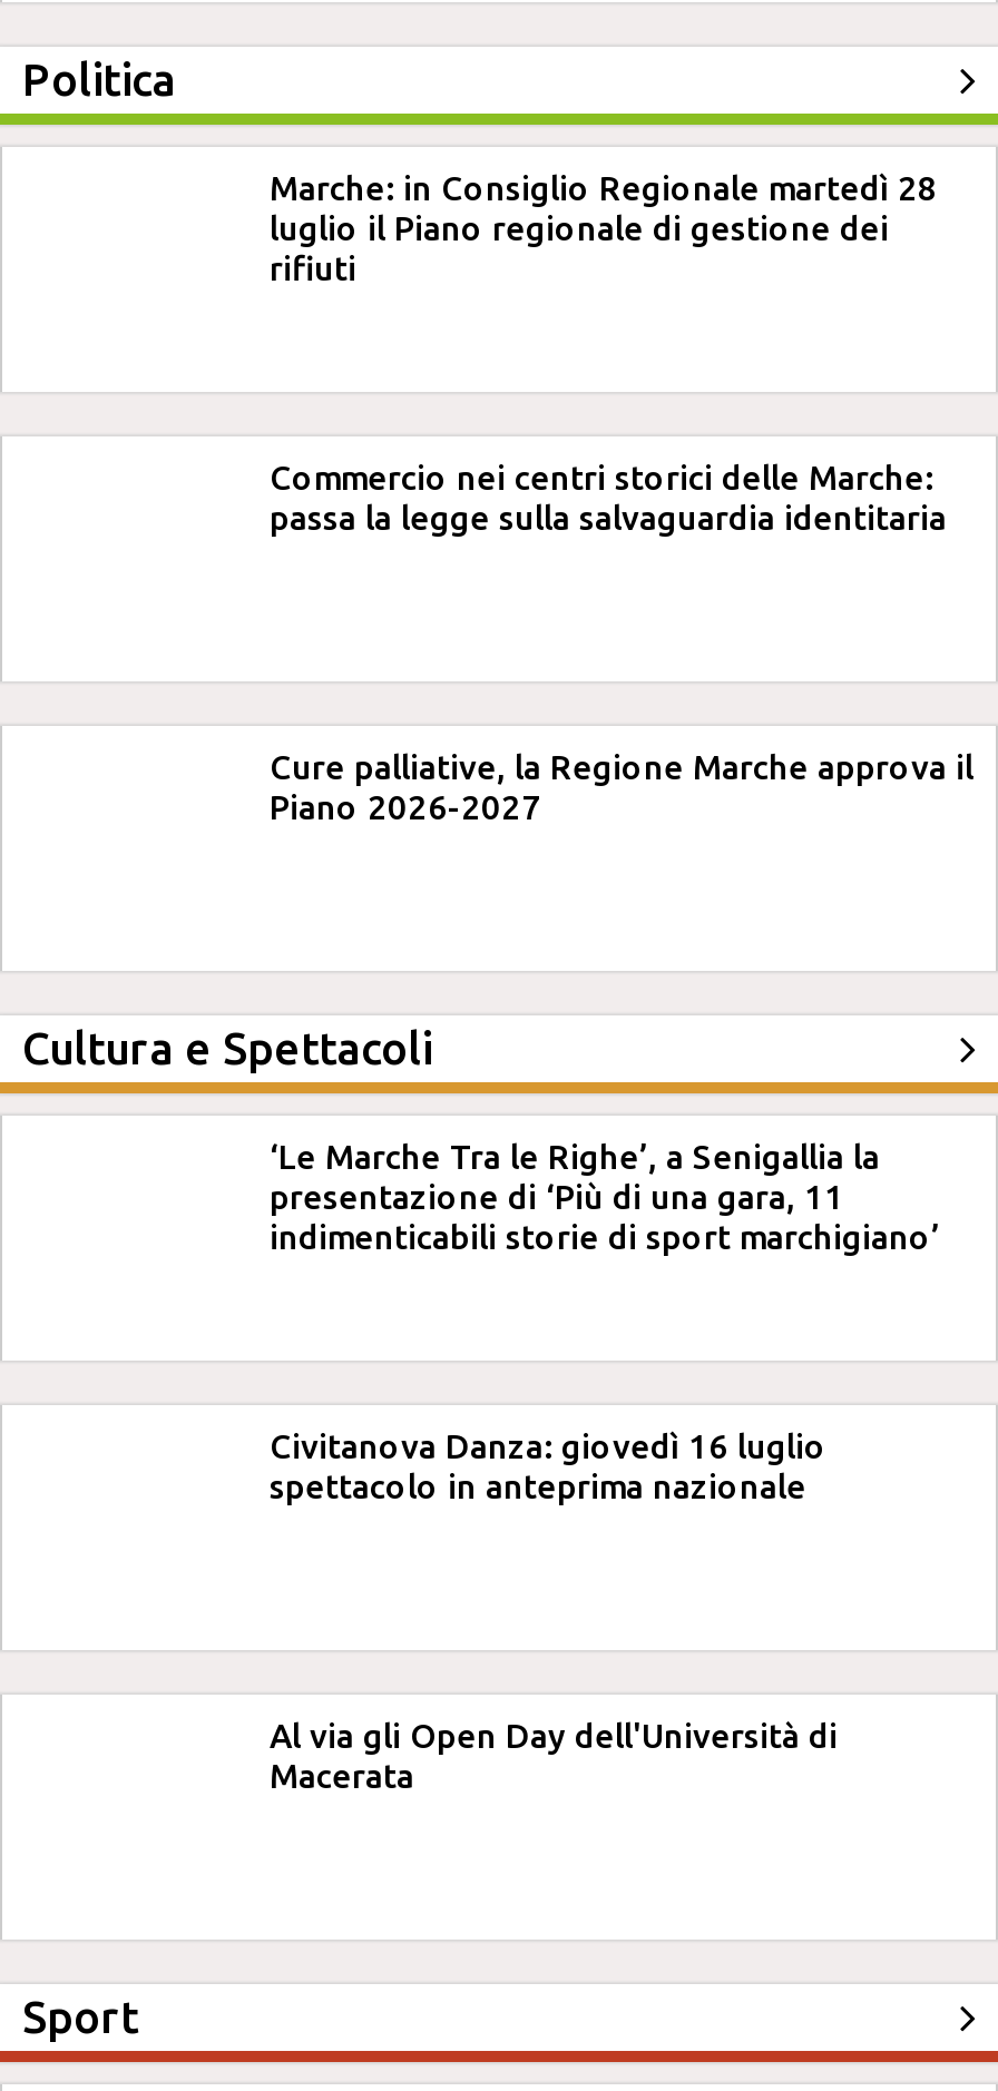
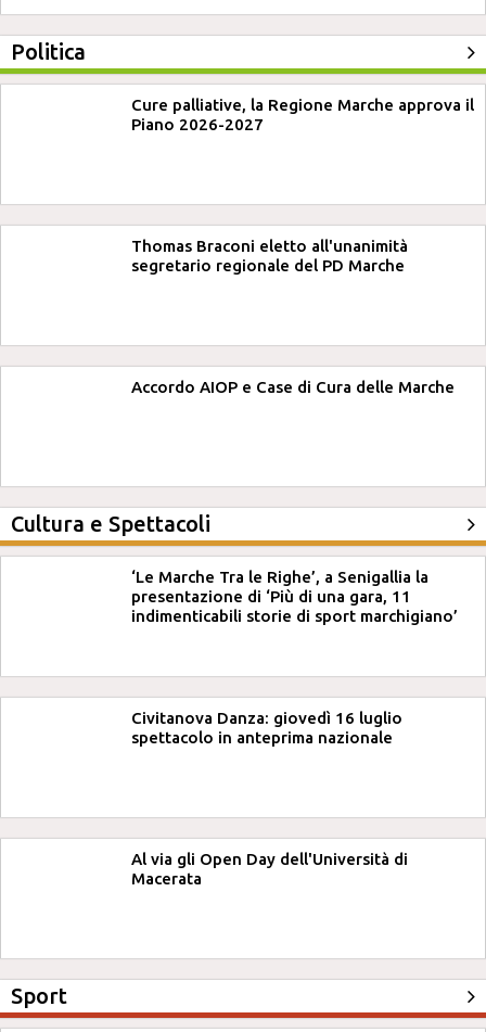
- Marche: in Consiglio Regionale martedì 28
- luglio il Piano regionale di gestione dei
- rifiuti

- Commercio nei centri storici delle Marche:
- passa la legge sulla salvaguardia identitaria

moved up: Cure palliative, la Regione Marche approva il | Piano 2026-2027

+ Thomas Braconi eletto all'unanimità
+ segretario regionale del PD Marche

+ Accordo AIOP e Case di Cura delle Marche
